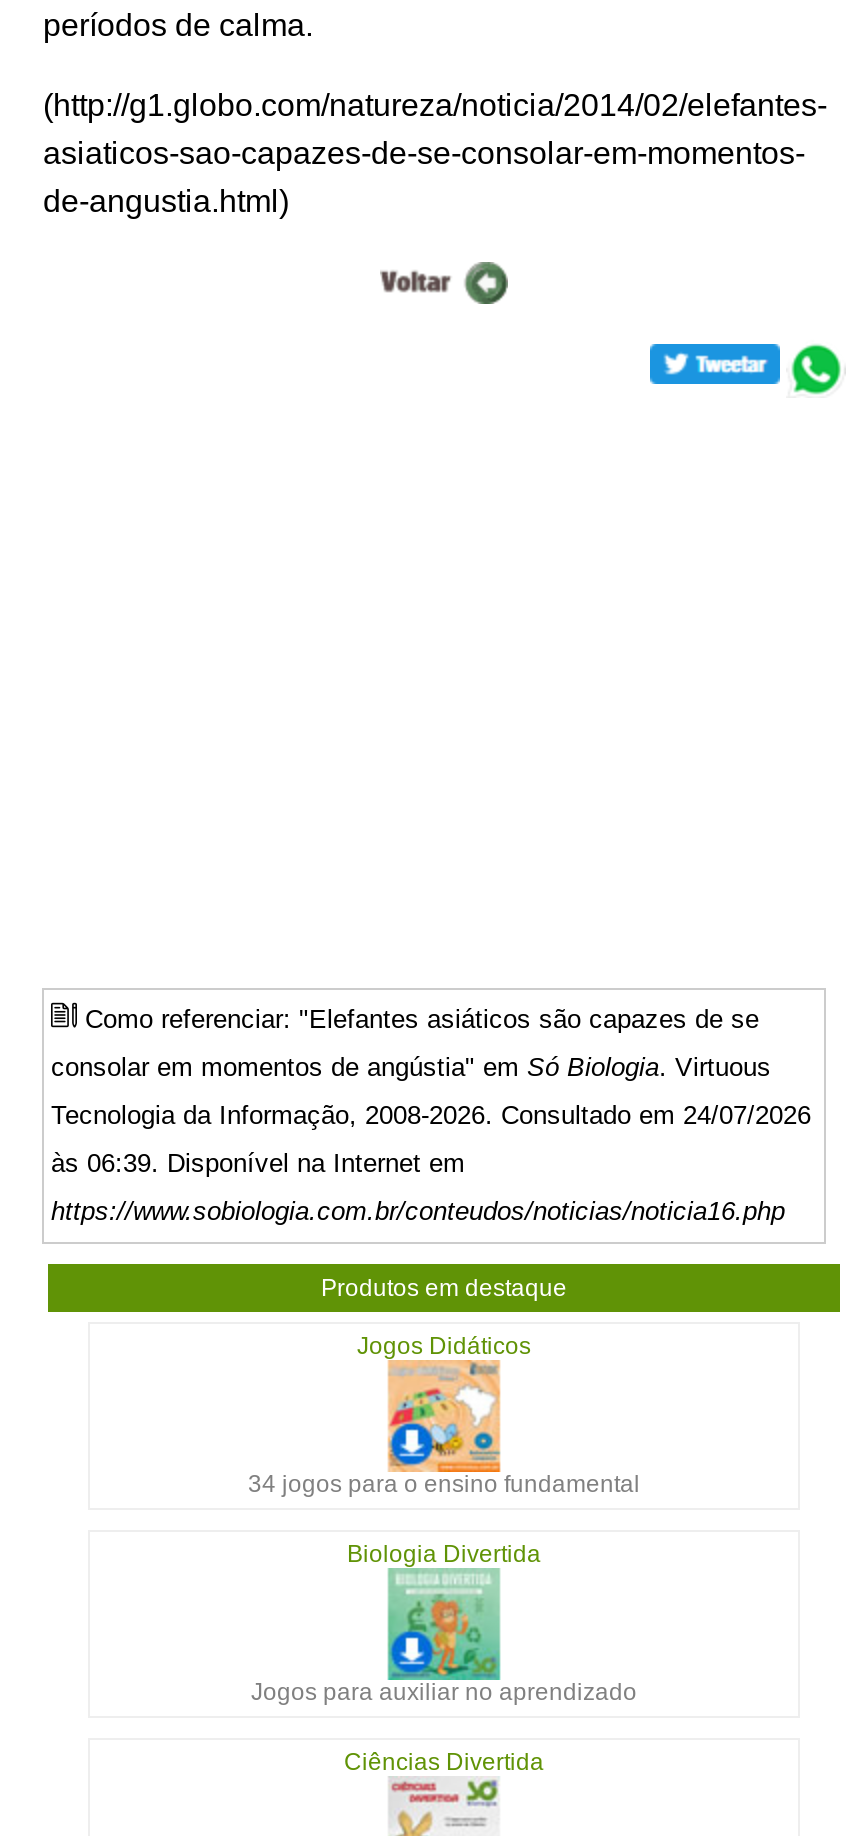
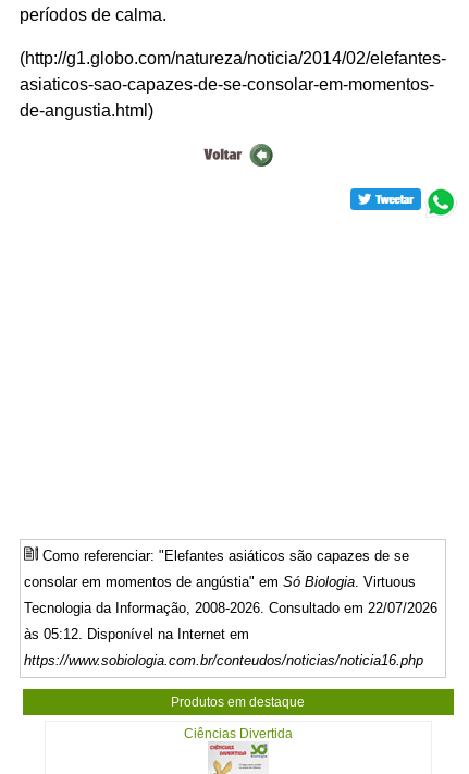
- Tecnologia da Informação, 2008-2026. Consultado em 24/07/2026
+ Tecnologia da Informação, 2008-2026. Consultado em 22/07/2026

- às 06:39. Disponível na Internet em
+ às 05:12. Disponível na Internet em

- Jogos Didáticos

- [image]
- 34 jogos para o ensino fundamental
- Biologia Divertida

- [image]
- Jogos para auxiliar no aprendizado
